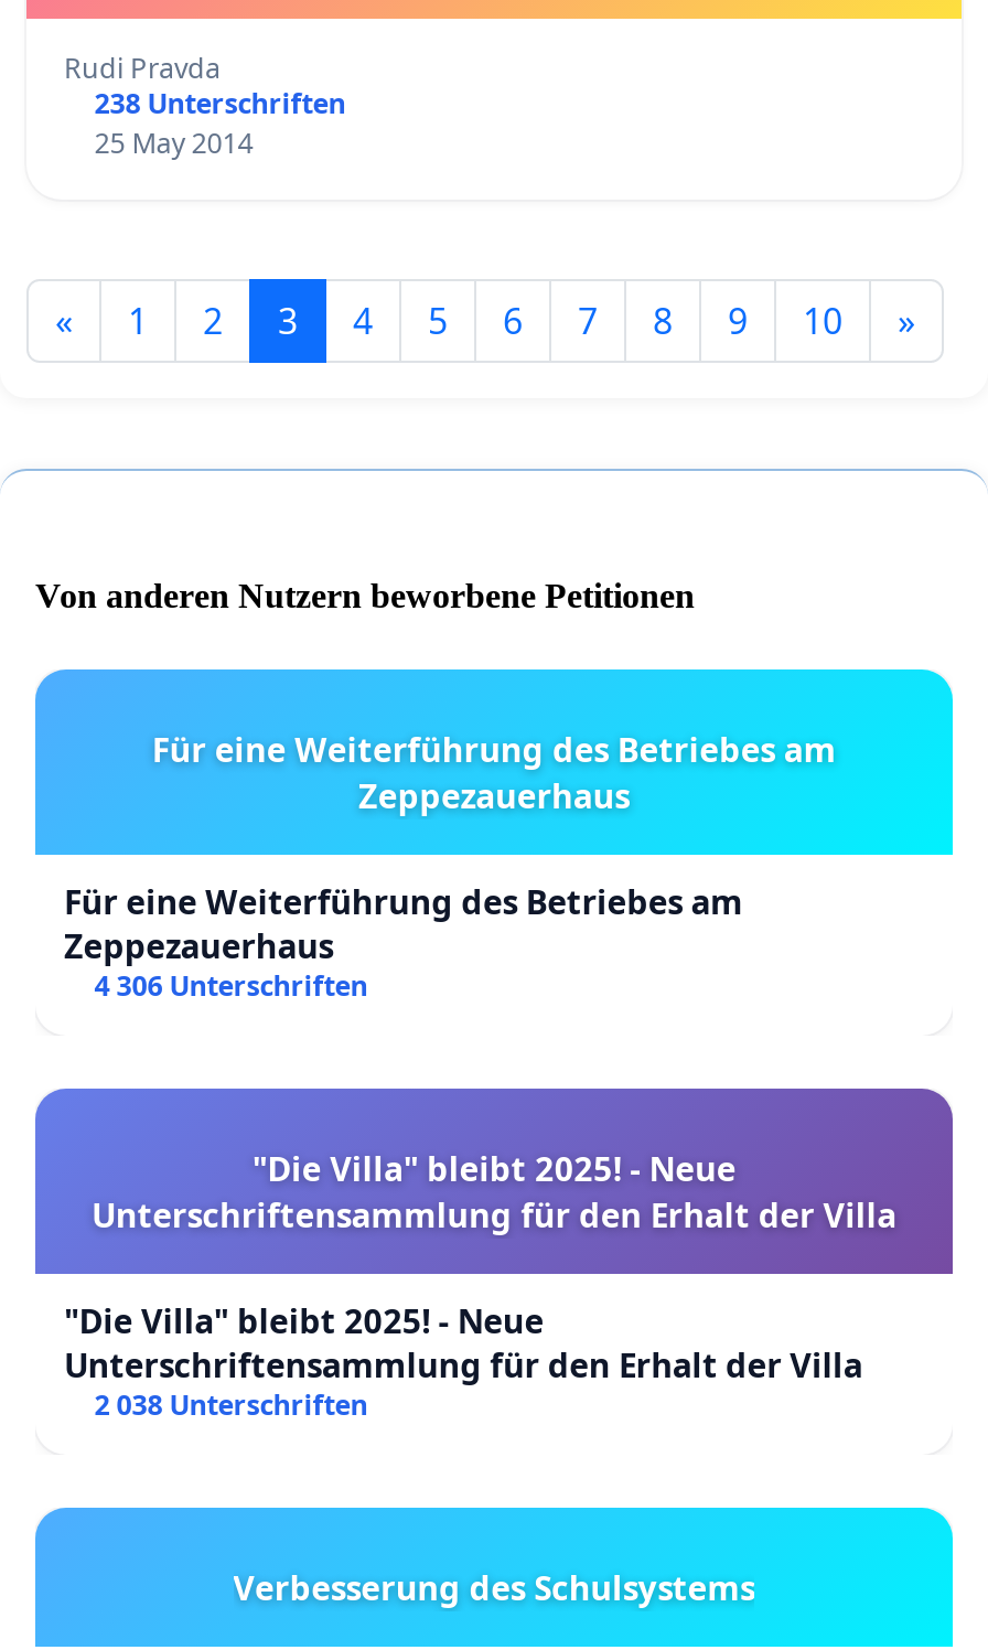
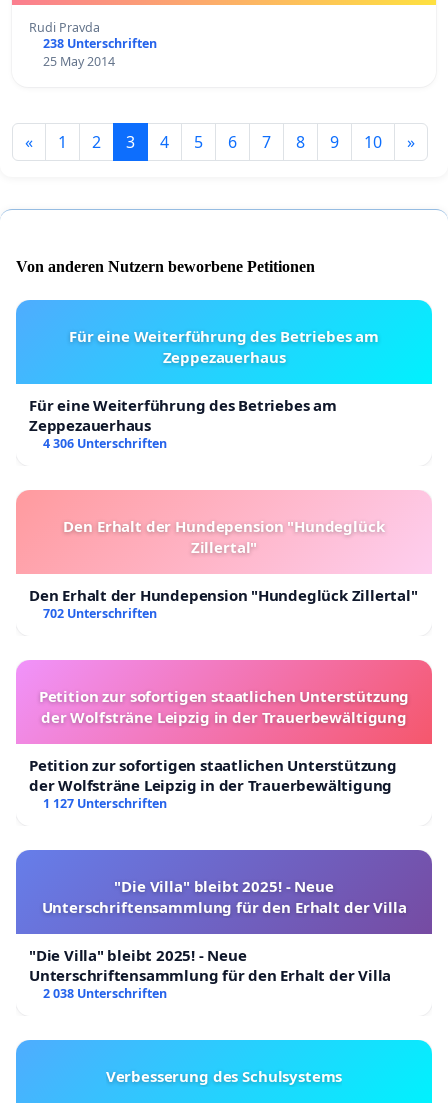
+ [image]
+ Petition zur sofortigen staatlichen Unterstützung
+ der Wolfsträne Leipzig in der Trauerbewältigung
+ Petition zur sofortigen staatlichen Unterstützung
+ der Wolfsträne Leipzig in der Trauerbewältigung
+ 1 127 Unterschriften

+ [image]
+ Den Erhalt der Hundepension "Hundeglück
+ Zillertal"
+ Den Erhalt der Hundepension "Hundeglück Zillertal"
+ 702 Unterschriften
